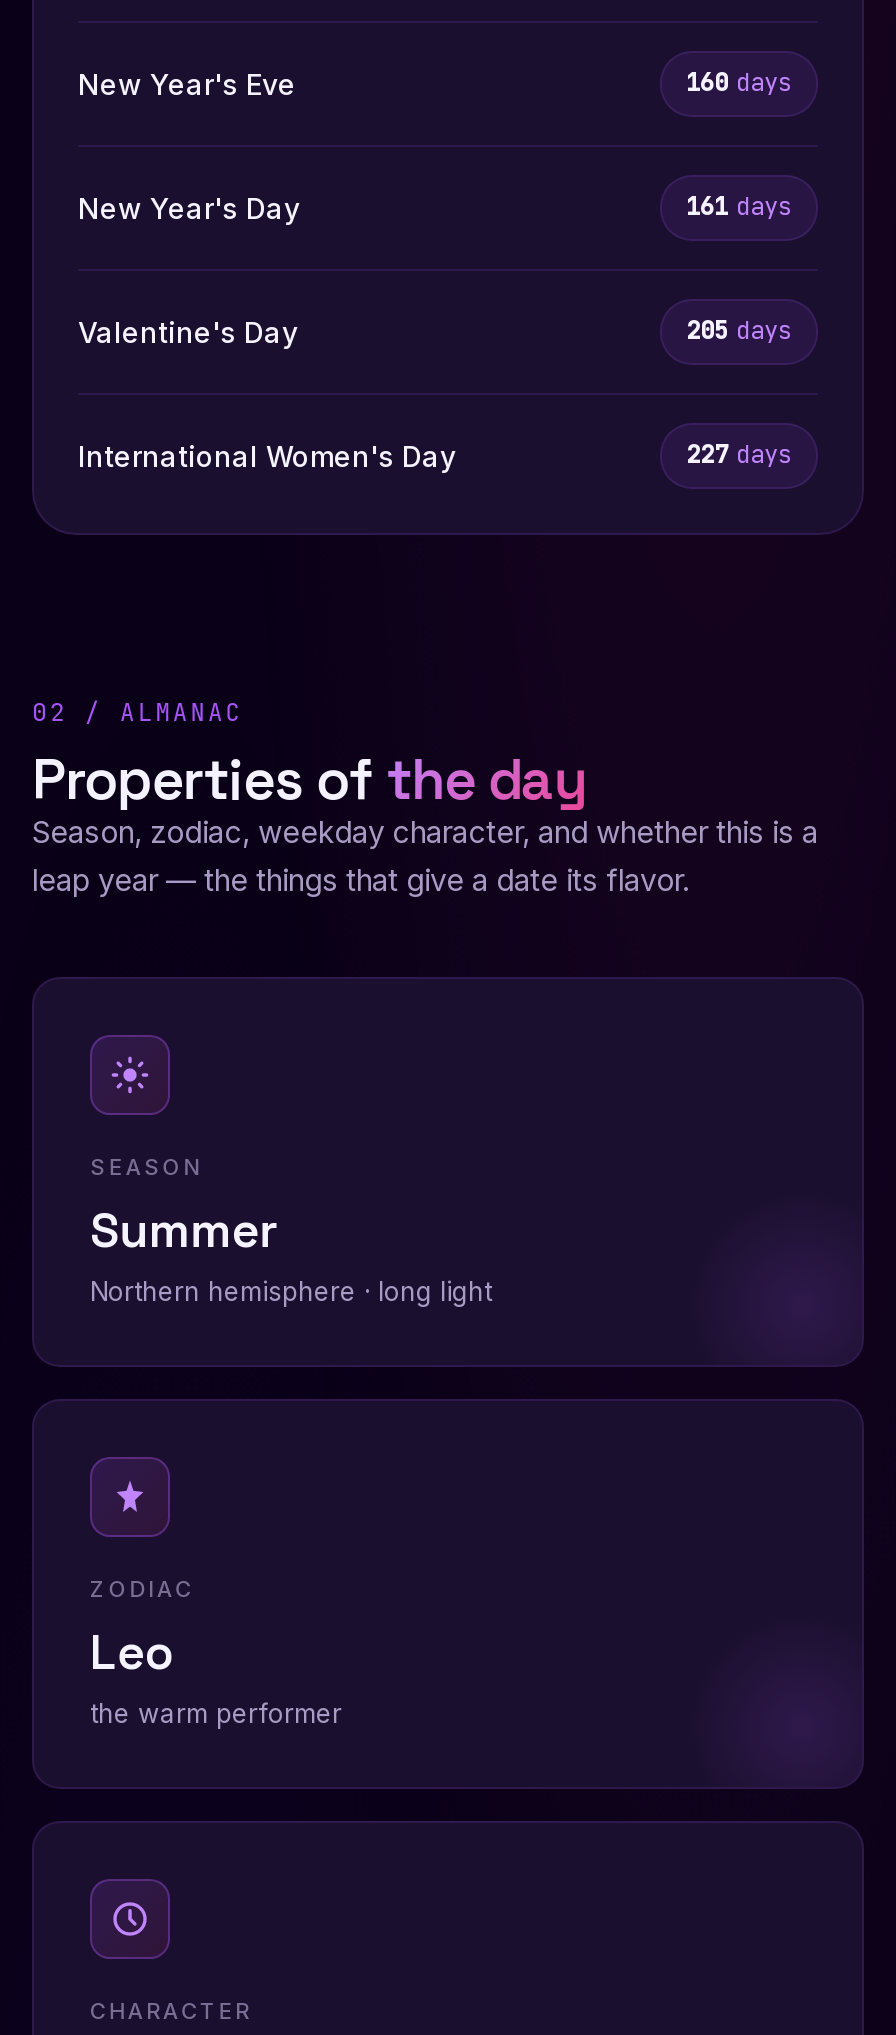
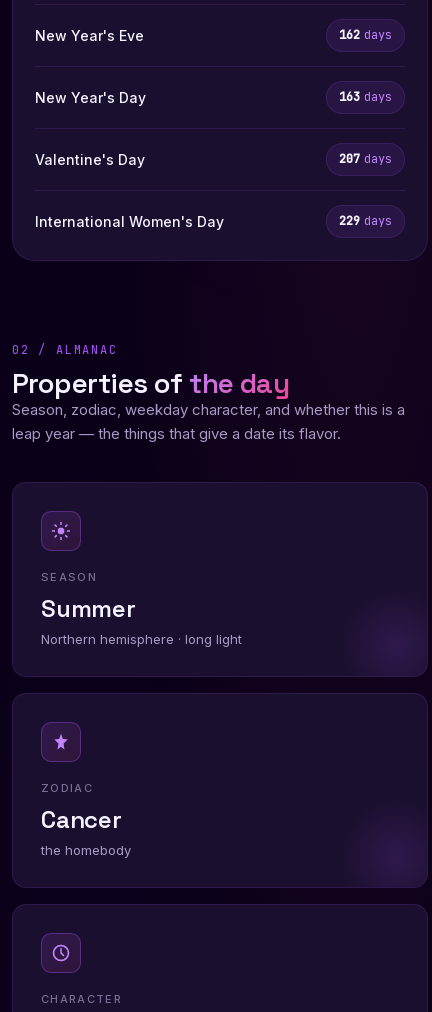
- 160 days
+ 162 days

- 161 days
+ 163 days

- 205 days
+ 207 days

- 227 days
+ 229 days

- Leo
- the warm performer
+ Cancer
+ the homebody
